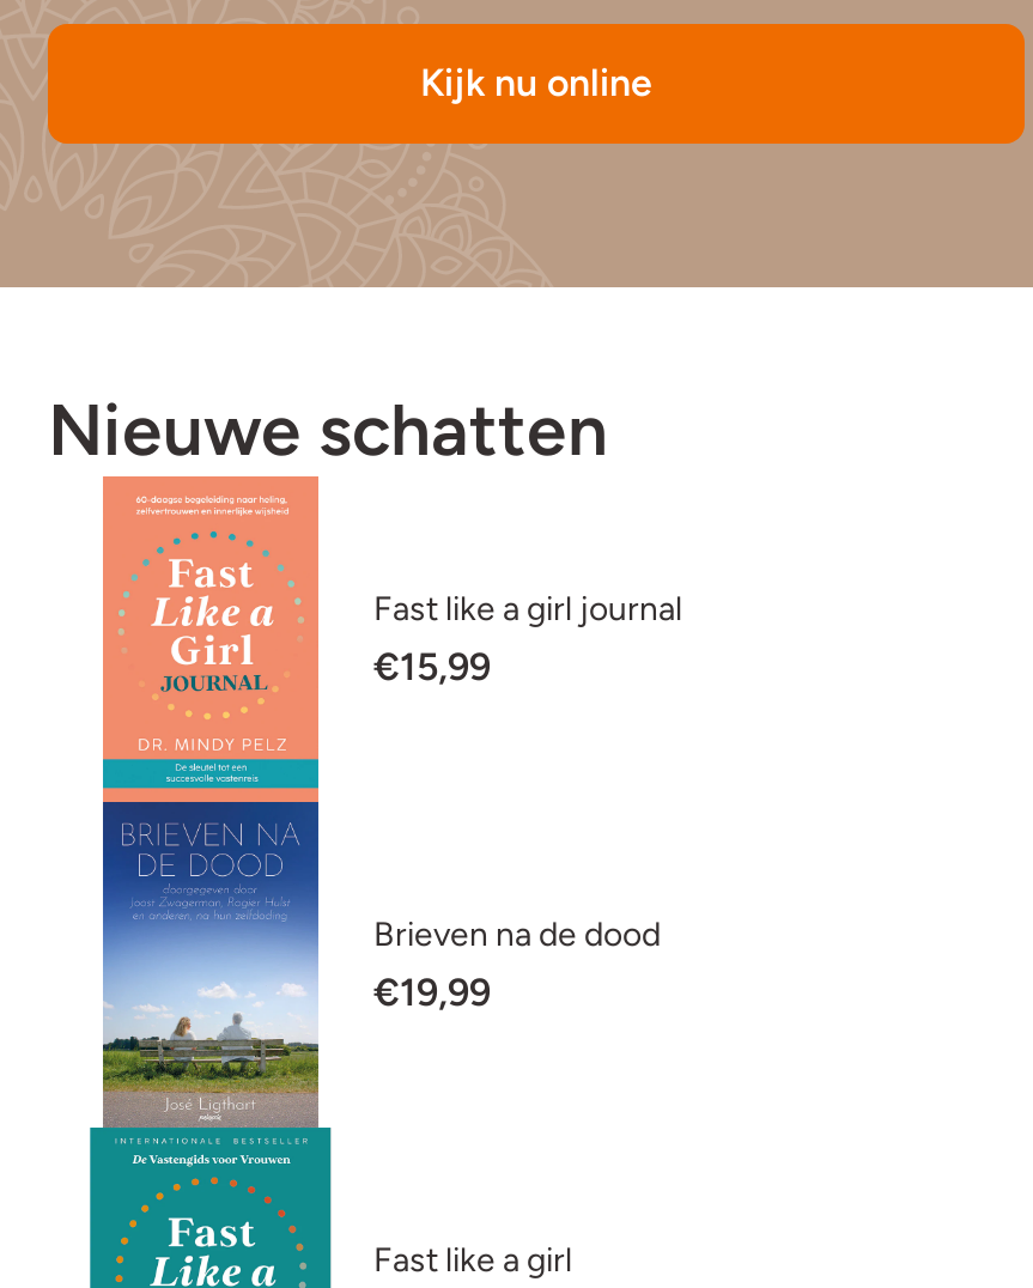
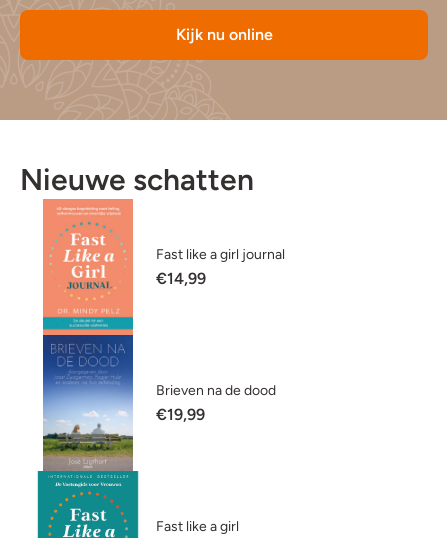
- €15,99
+ €14,99
